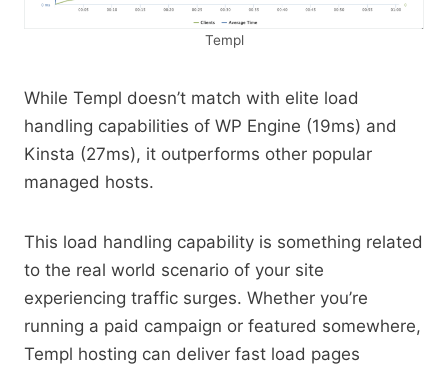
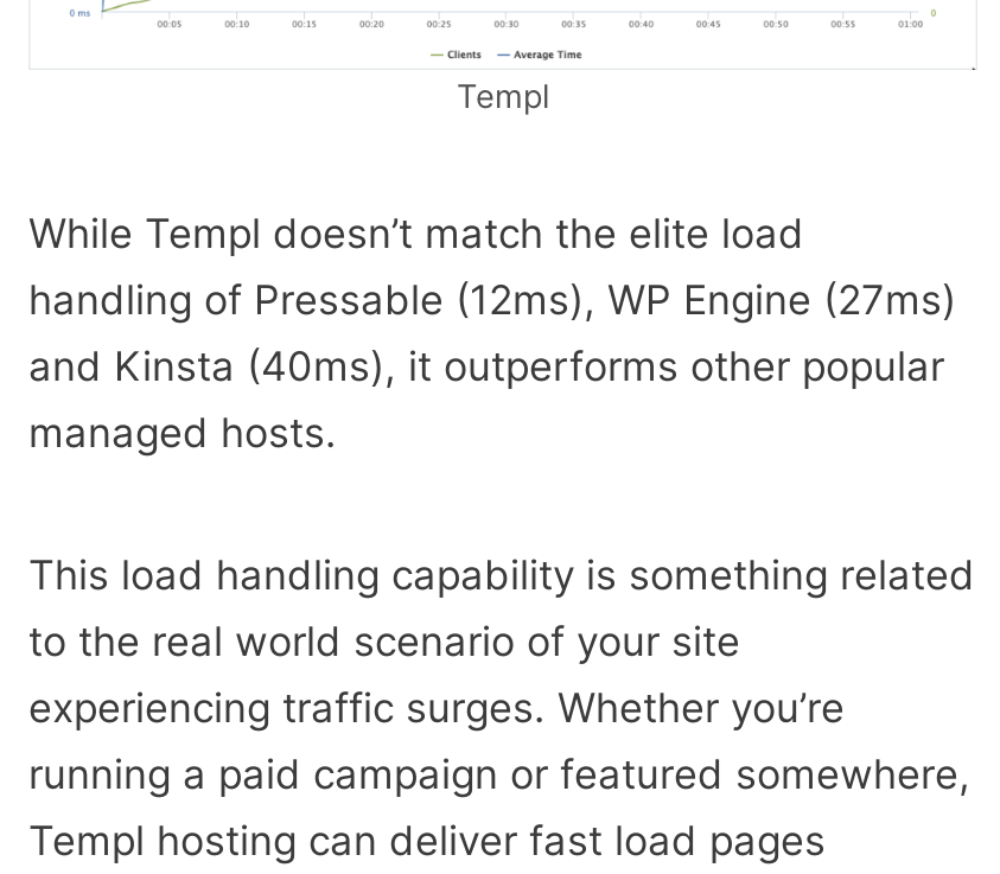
- While Templ doesn’t match with elite load
- handling capabilities of WP Engine (19ms) and
- Kinsta (27ms), it outperforms other popular
+ While Templ doesn’t match the elite load
+ handling of Pressable (12ms), WP Engine (27ms)
+ and Kinsta (40ms), it outperforms other popular
